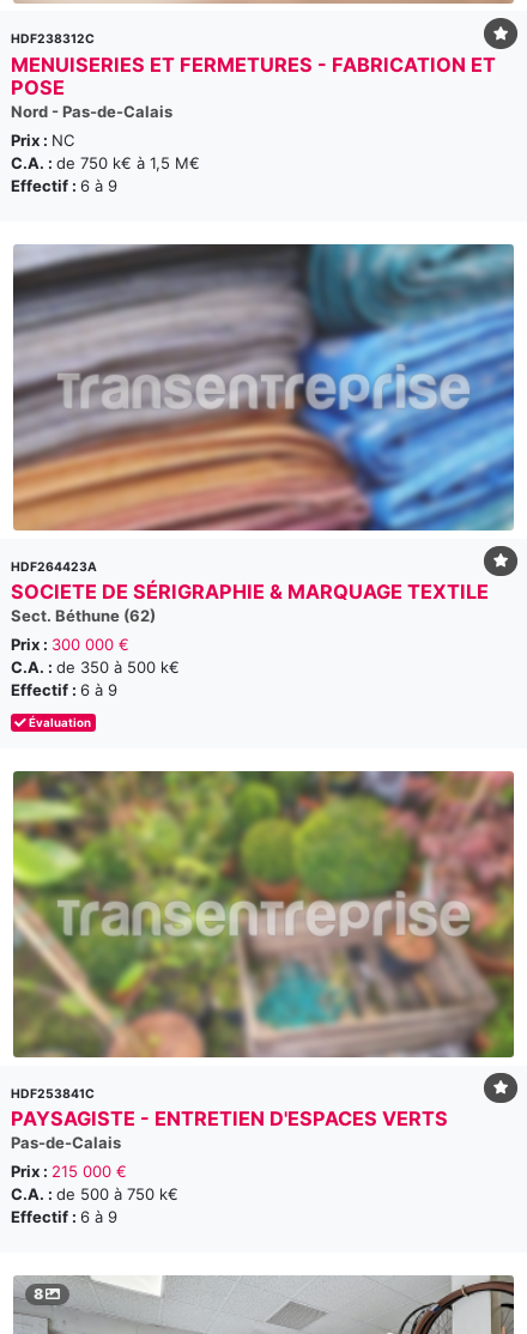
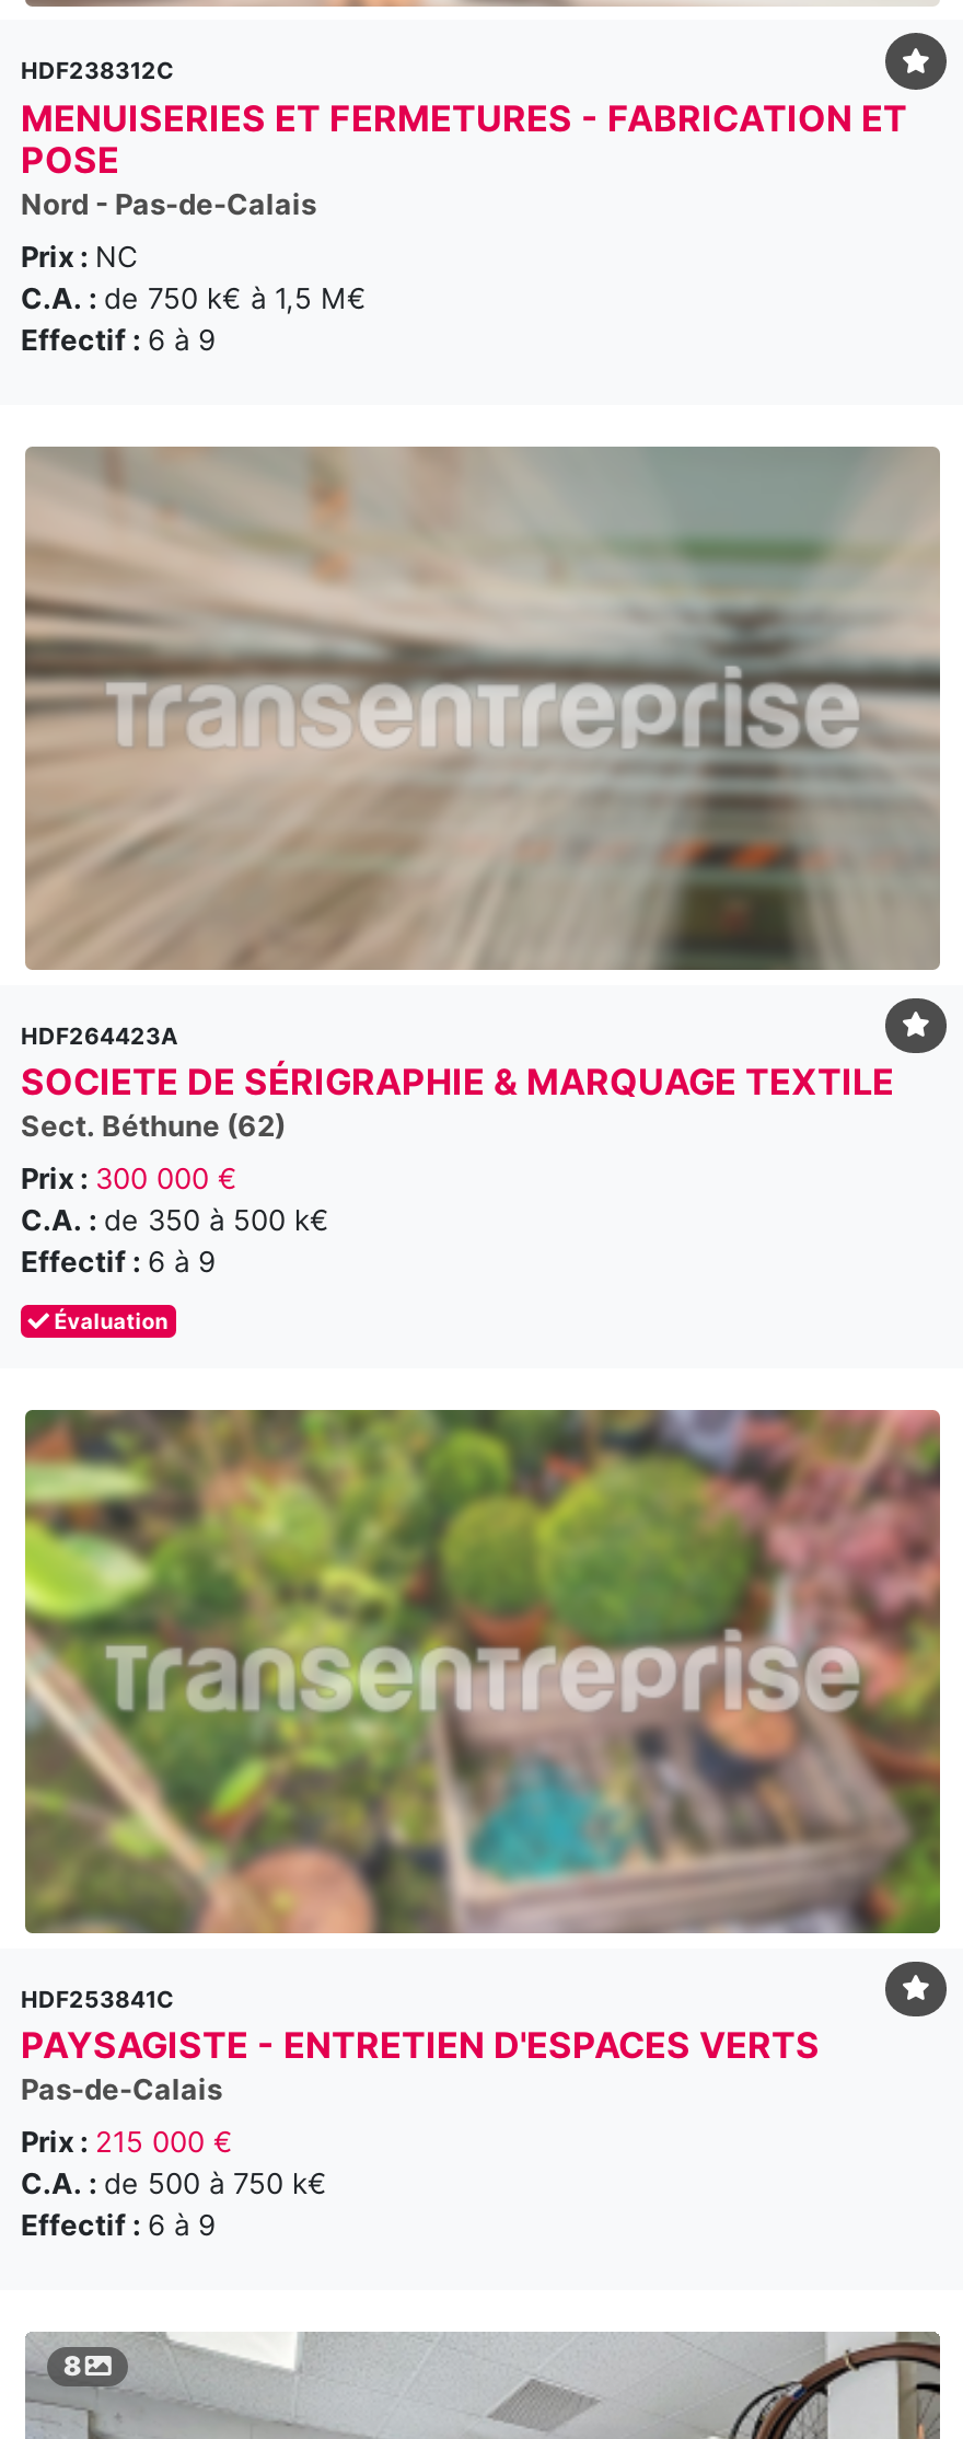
- [image]
+ [image]
